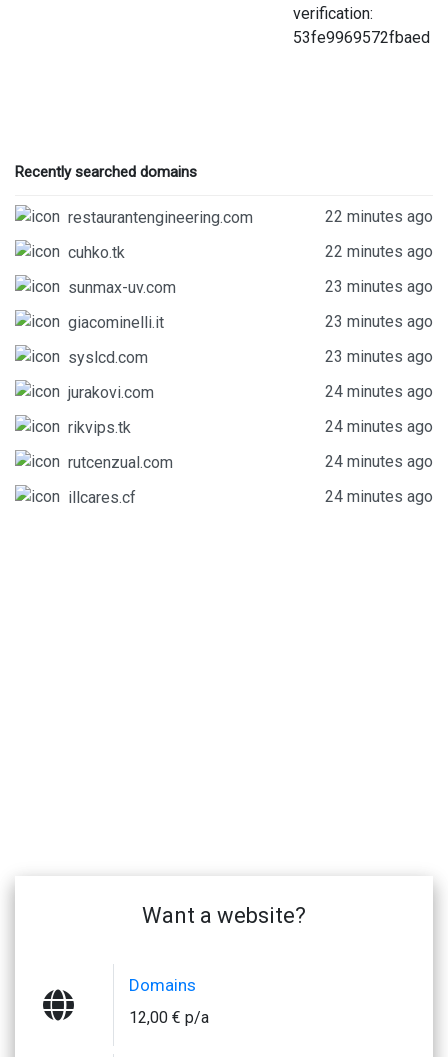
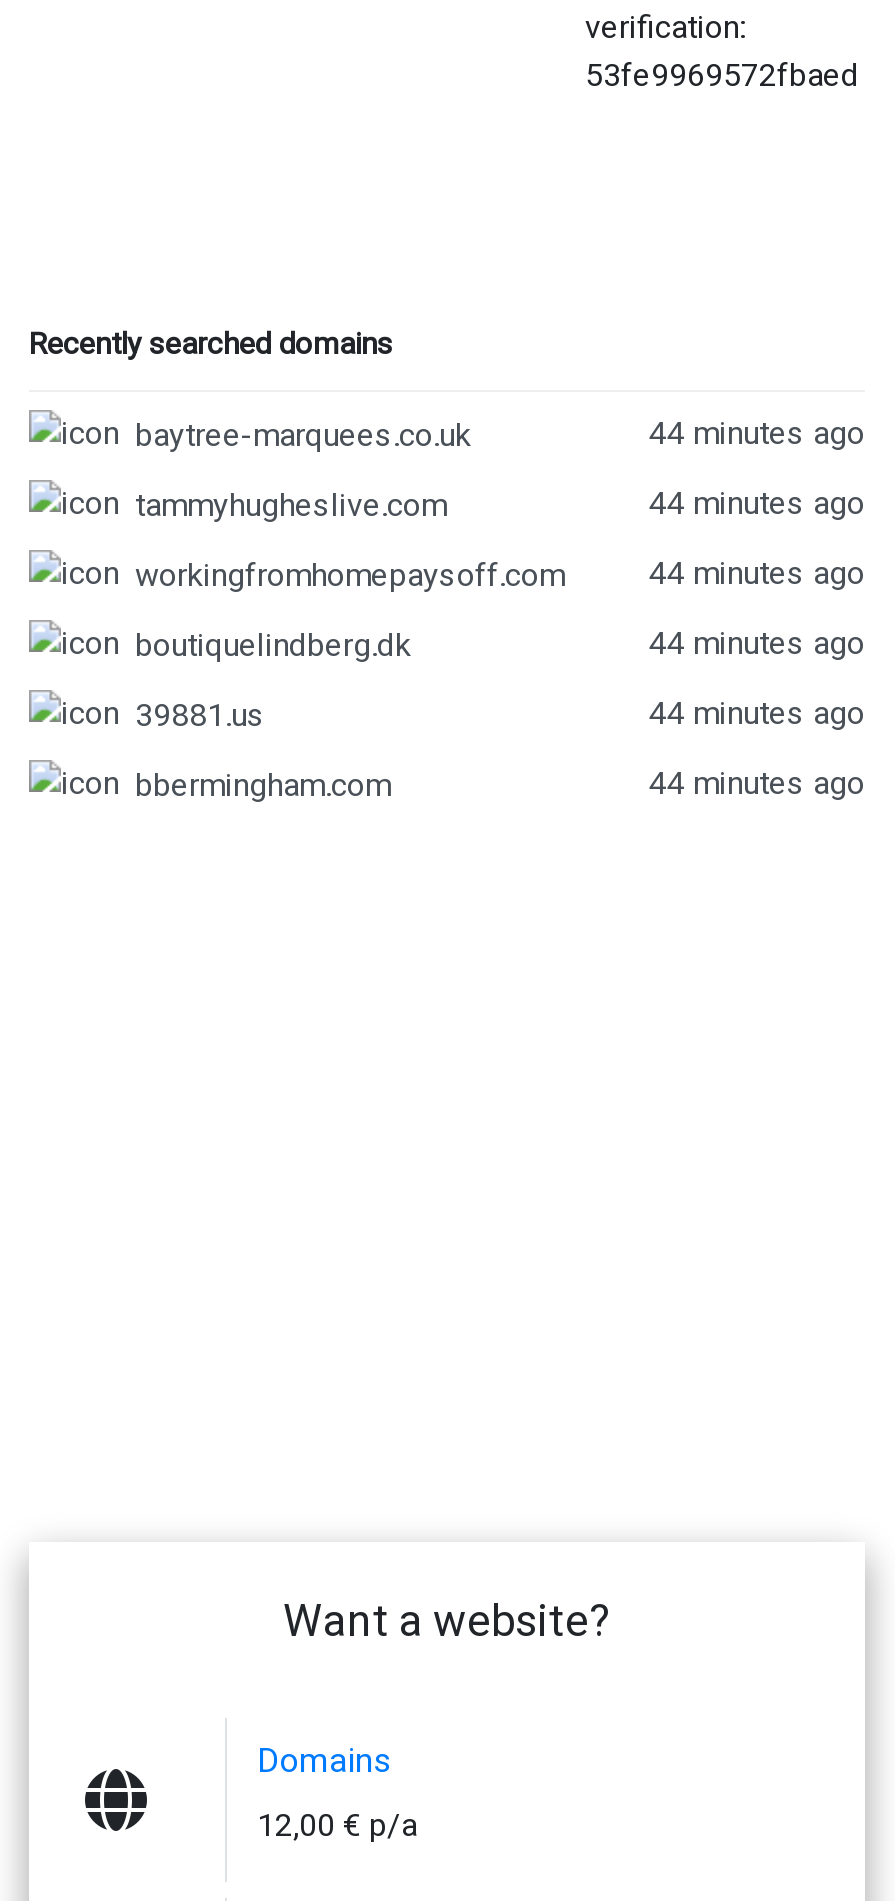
- restaurantengineering.com
- 22 minutes ago
- cuhko.tk
- 22 minutes ago
- sunmax-uv.com
- 23 minutes ago
- giacominelli.it
- 23 minutes ago
- syslcd.com
- 23 minutes ago
- jurakovi.com
- 24 minutes ago
- rikvips.tk
- 24 minutes ago
- rutcenzual.com
- 24 minutes ago
- illcares.cf
- 24 minutes ago
+ baytree-marquees.co.uk
+ 44 minutes ago
+ tammyhugheslive.com
+ 44 minutes ago
+ workingfromhomepaysoff.com
+ 44 minutes ago
+ boutiquelindberg.dk
+ 44 minutes ago
+ 39881.us
+ 44 minutes ago
+ bbermingham.com
+ 44 minutes ago
